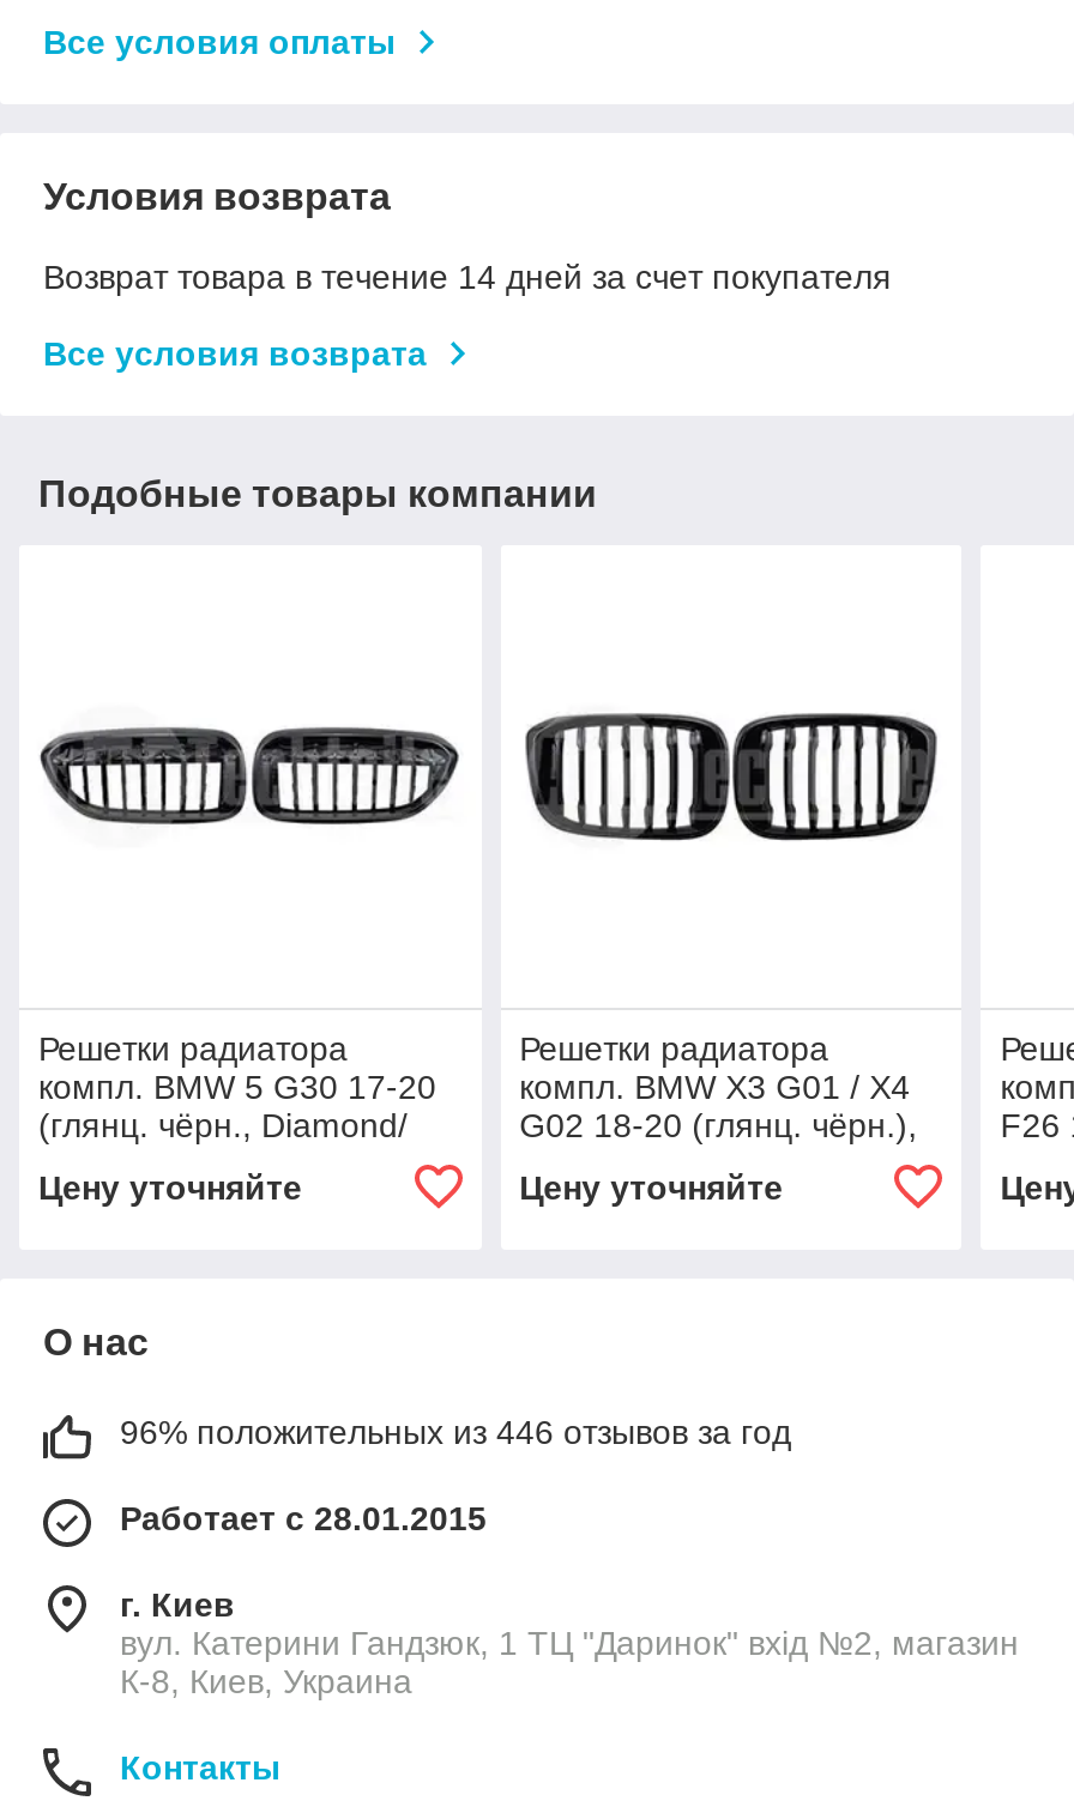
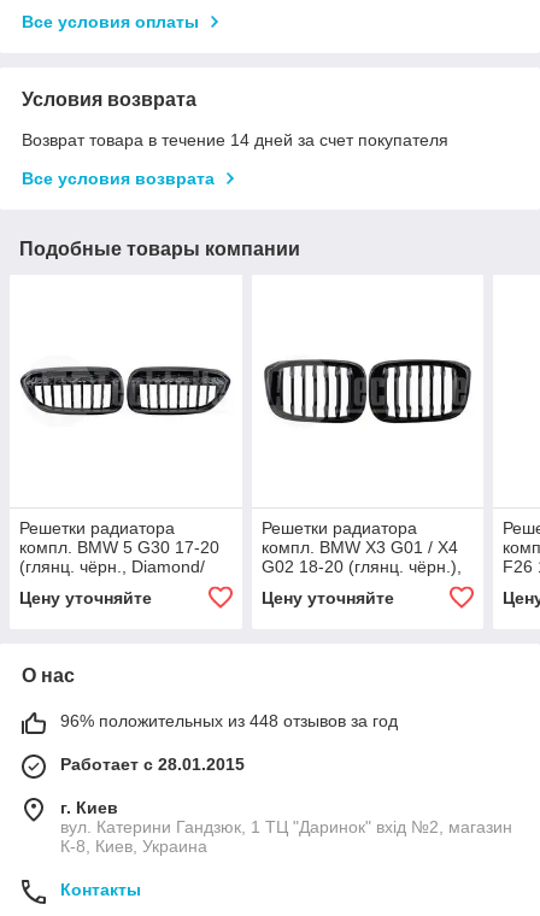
- 96% положительных из 446 отзывов за год
+ 96% положительных из 448 отзывов за год
